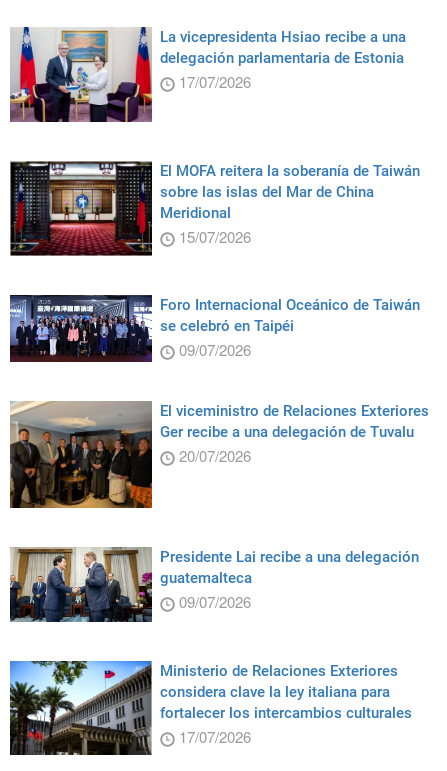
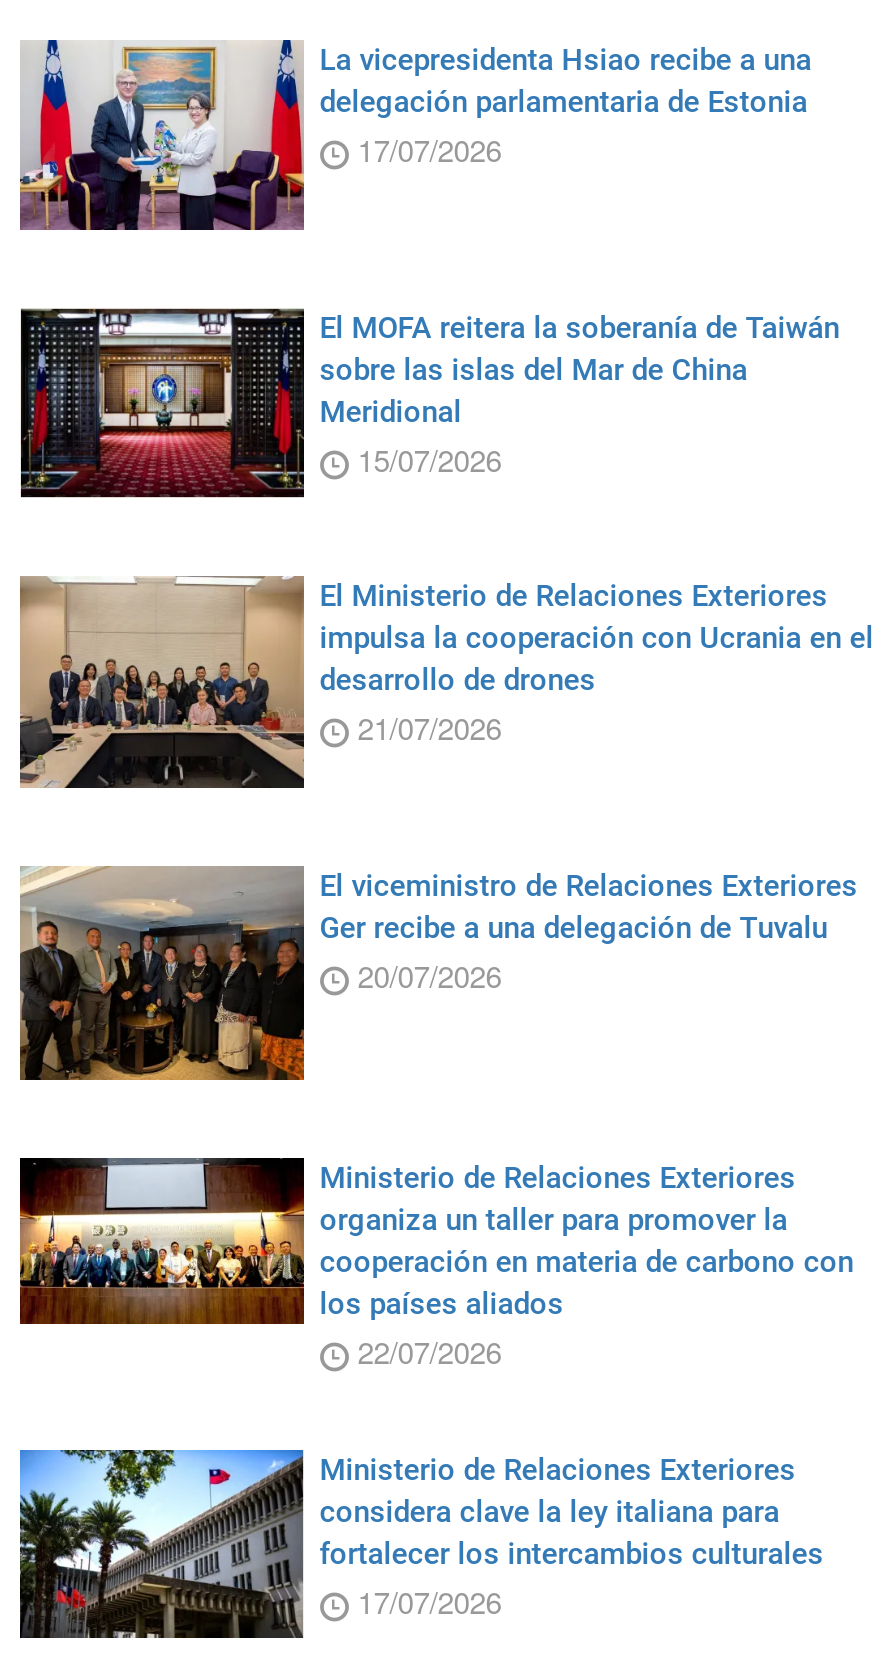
- [image]
- Foro Internacional Oceánico de Taiwán
- se celebró en Taipéi
- 09/07/2026
+ [image]
+ El Ministerio de Relaciones Exteriores
+ impulsa la cooperación con Ucrania en el
+ desarrollo de drones
+ 21/07/2026

- [image]
- Presidente Lai recibe a una delegación
- guatemalteca
- 09/07/2026
+ [image]
+ Ministerio de Relaciones Exteriores
+ organiza un taller para promover la
+ cooperación en materia de carbono con
+ los países aliados
+ 22/07/2026
